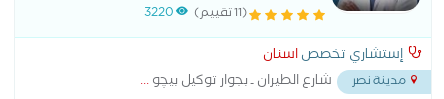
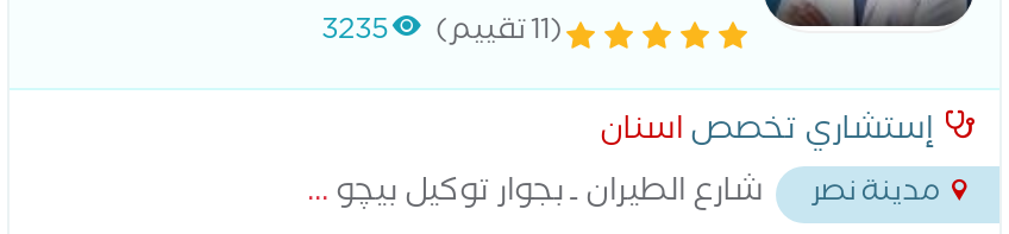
- 3220
+ 3235
